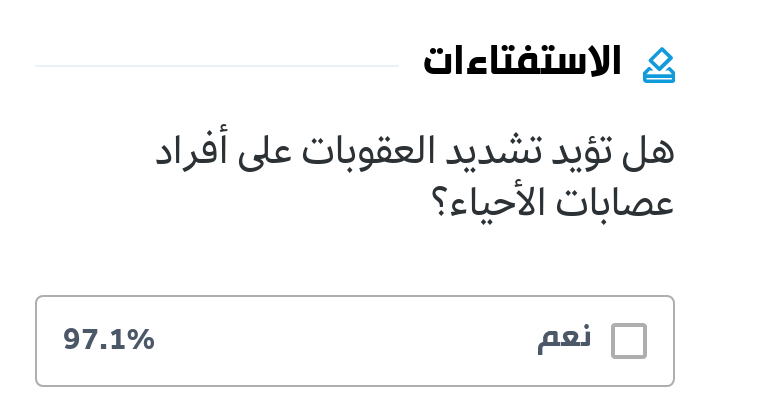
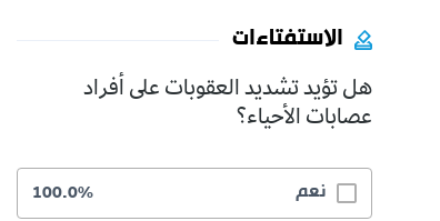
- 97.1%
+ 100.0%
